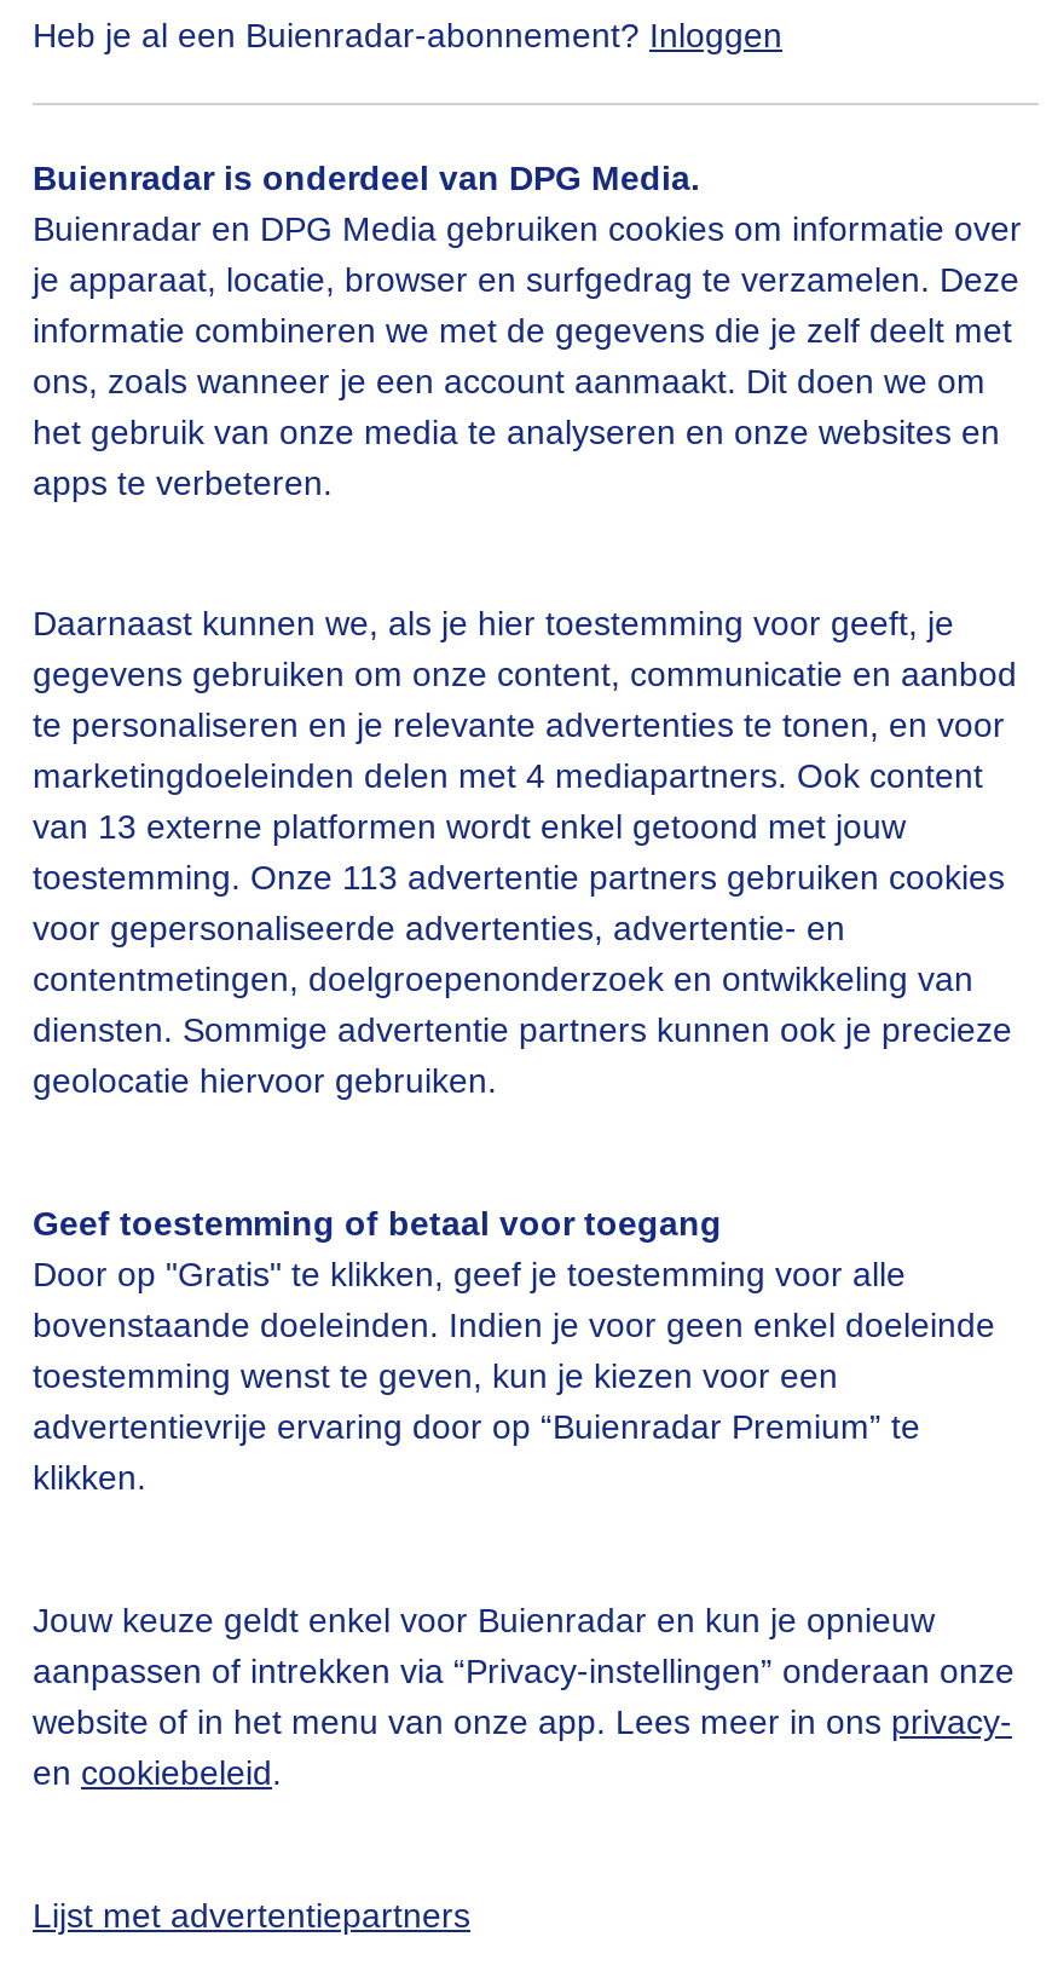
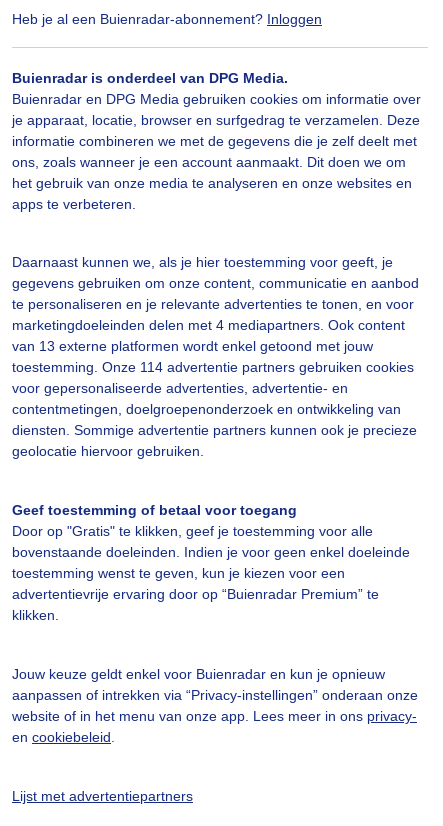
- toestemming. Onze 113 advertentie partners gebruiken cookies
+ toestemming. Onze 114 advertentie partners gebruiken cookies
